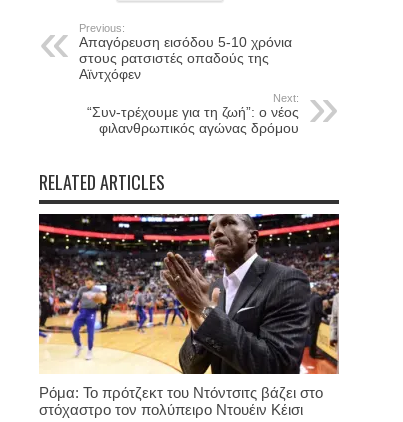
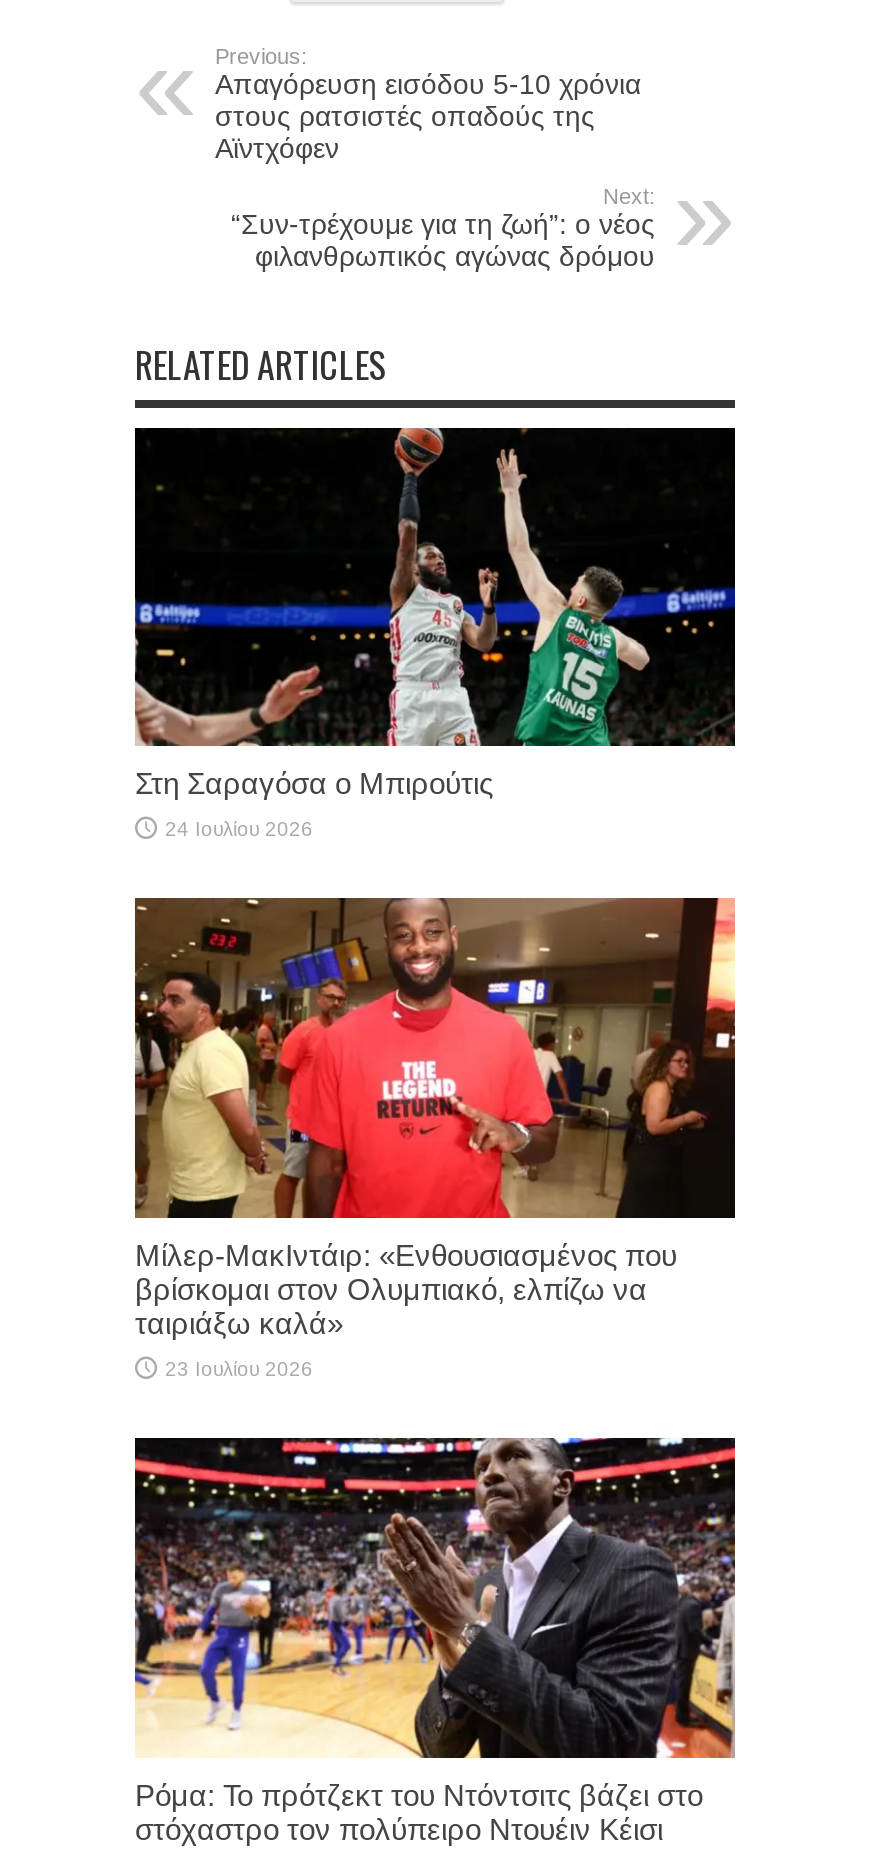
+ [image]
+ Στη Σαραγόσα ο Μπιρούτις
+ 24 Ιουλίου 2026

+ [image]
+ Μίλερ-ΜακΙντάιρ: «Ενθουσιασμένος που
+ βρίσκομαι στον Ολυμπιακό, ελπίζω να
+ ταιριάξω καλά»
+ 23 Ιουλίου 2026
